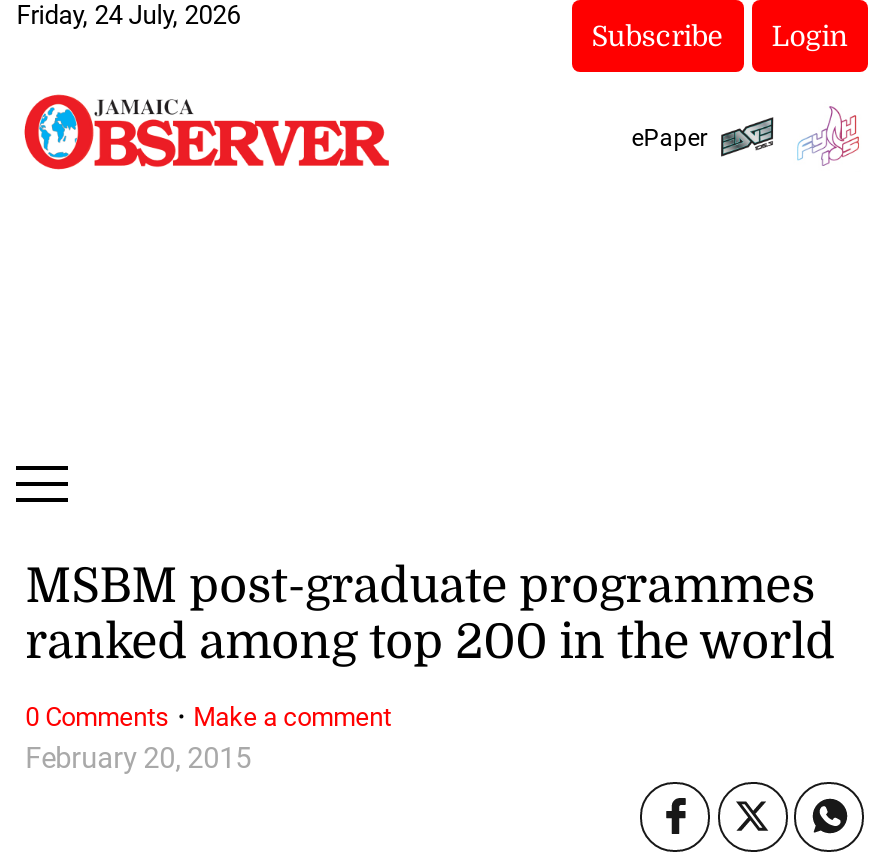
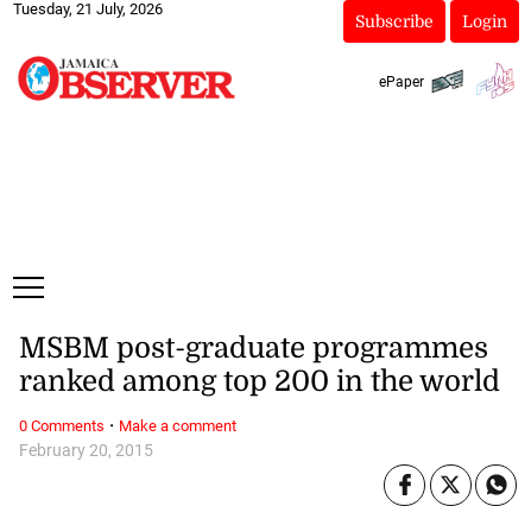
- Friday, 24 July, 2026
+ Tuesday, 21 July, 2026
